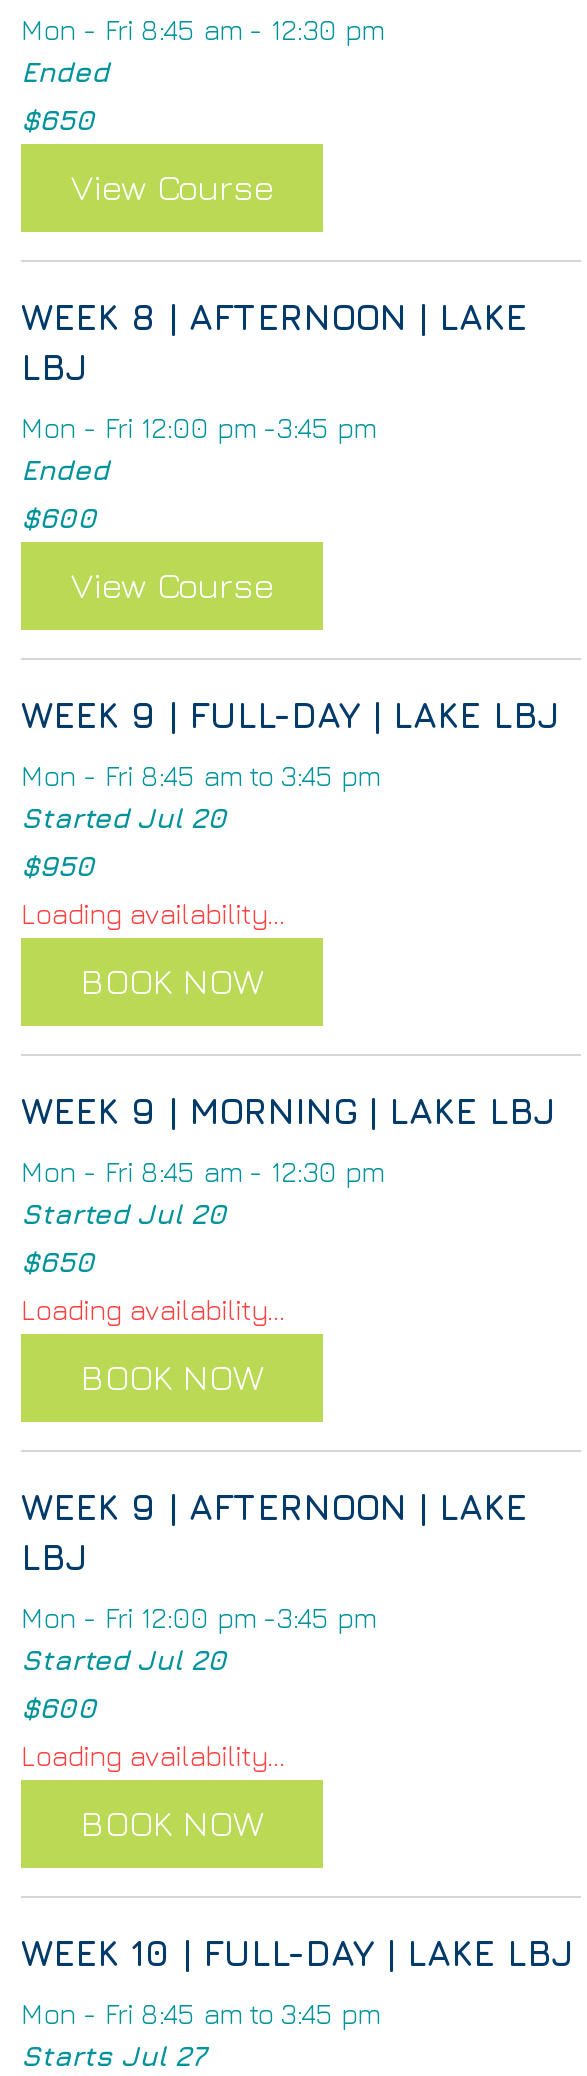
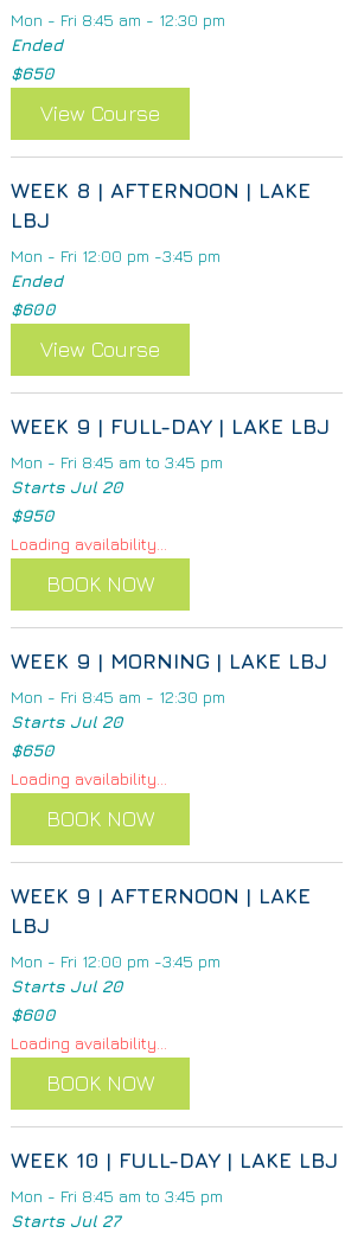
- Started Jul 20
+ Starts Jul 20

- Started Jul 20
+ Starts Jul 20

- Started Jul 20
+ Starts Jul 20
